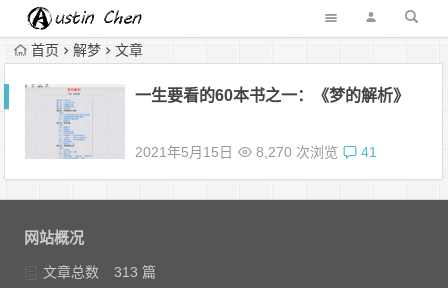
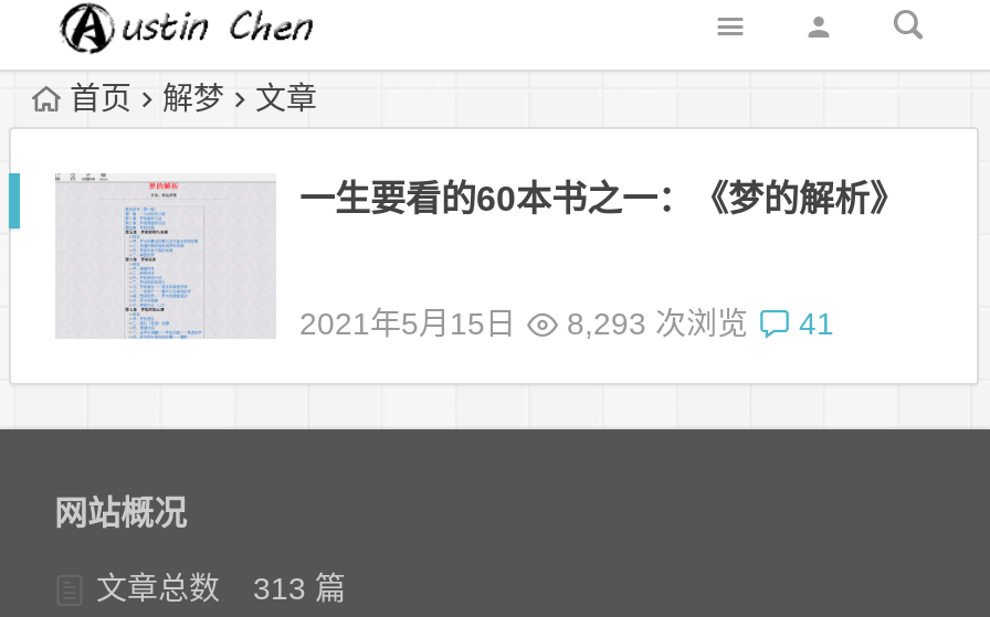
- 2021年5月15日 8,270 次浏览 41
+ 2021年5月15日 8,293 次浏览 41
